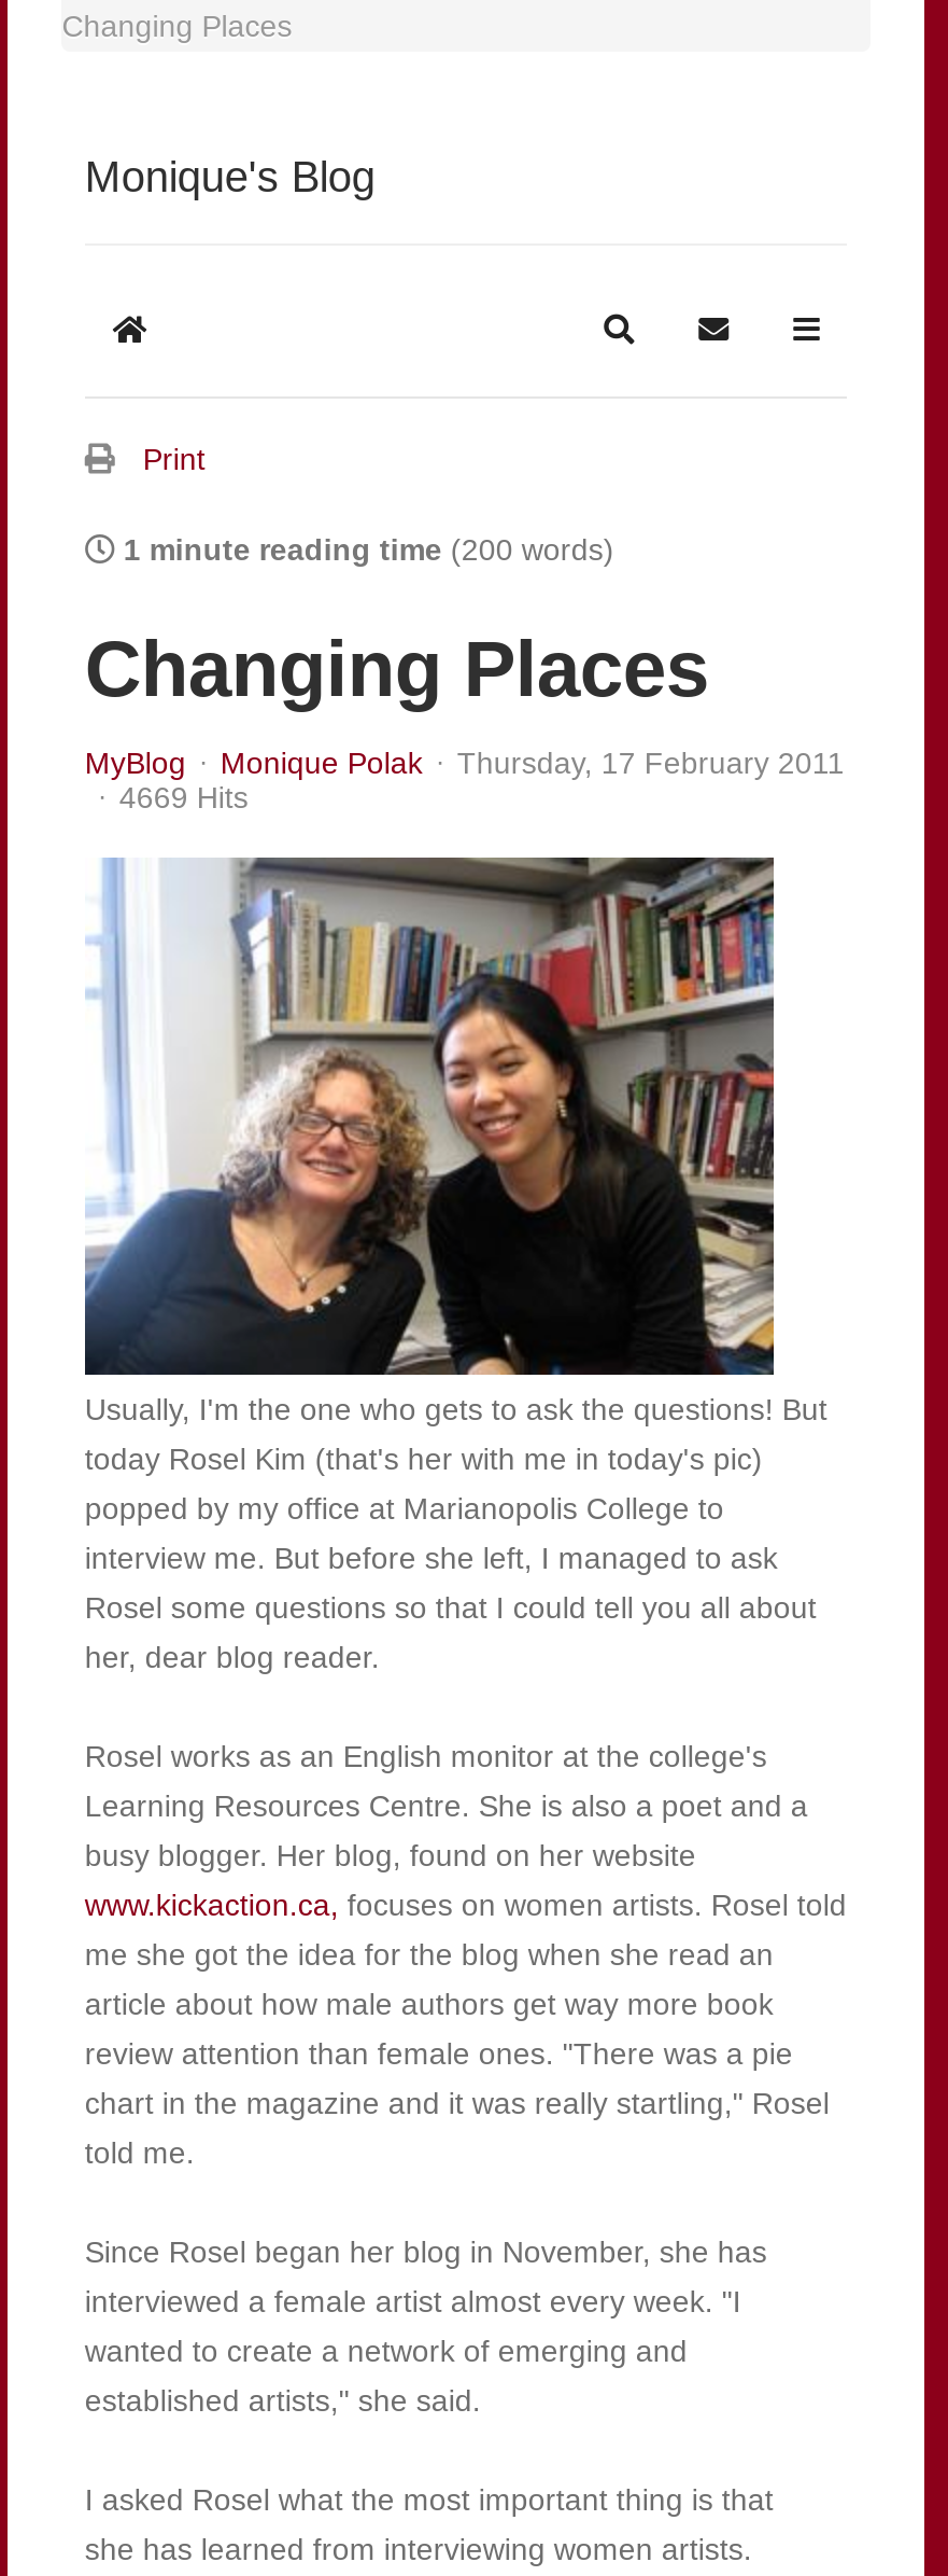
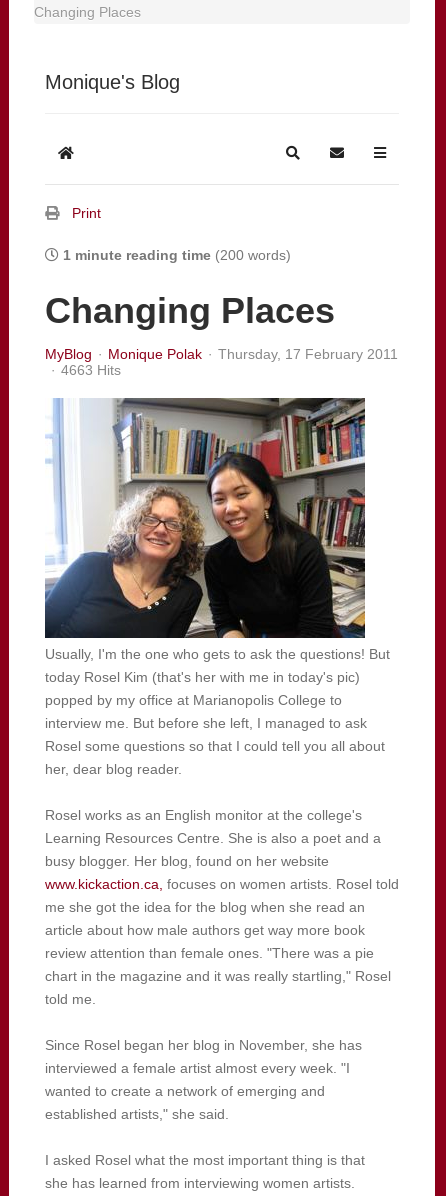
- 4669 Hits
+ 4663 Hits
